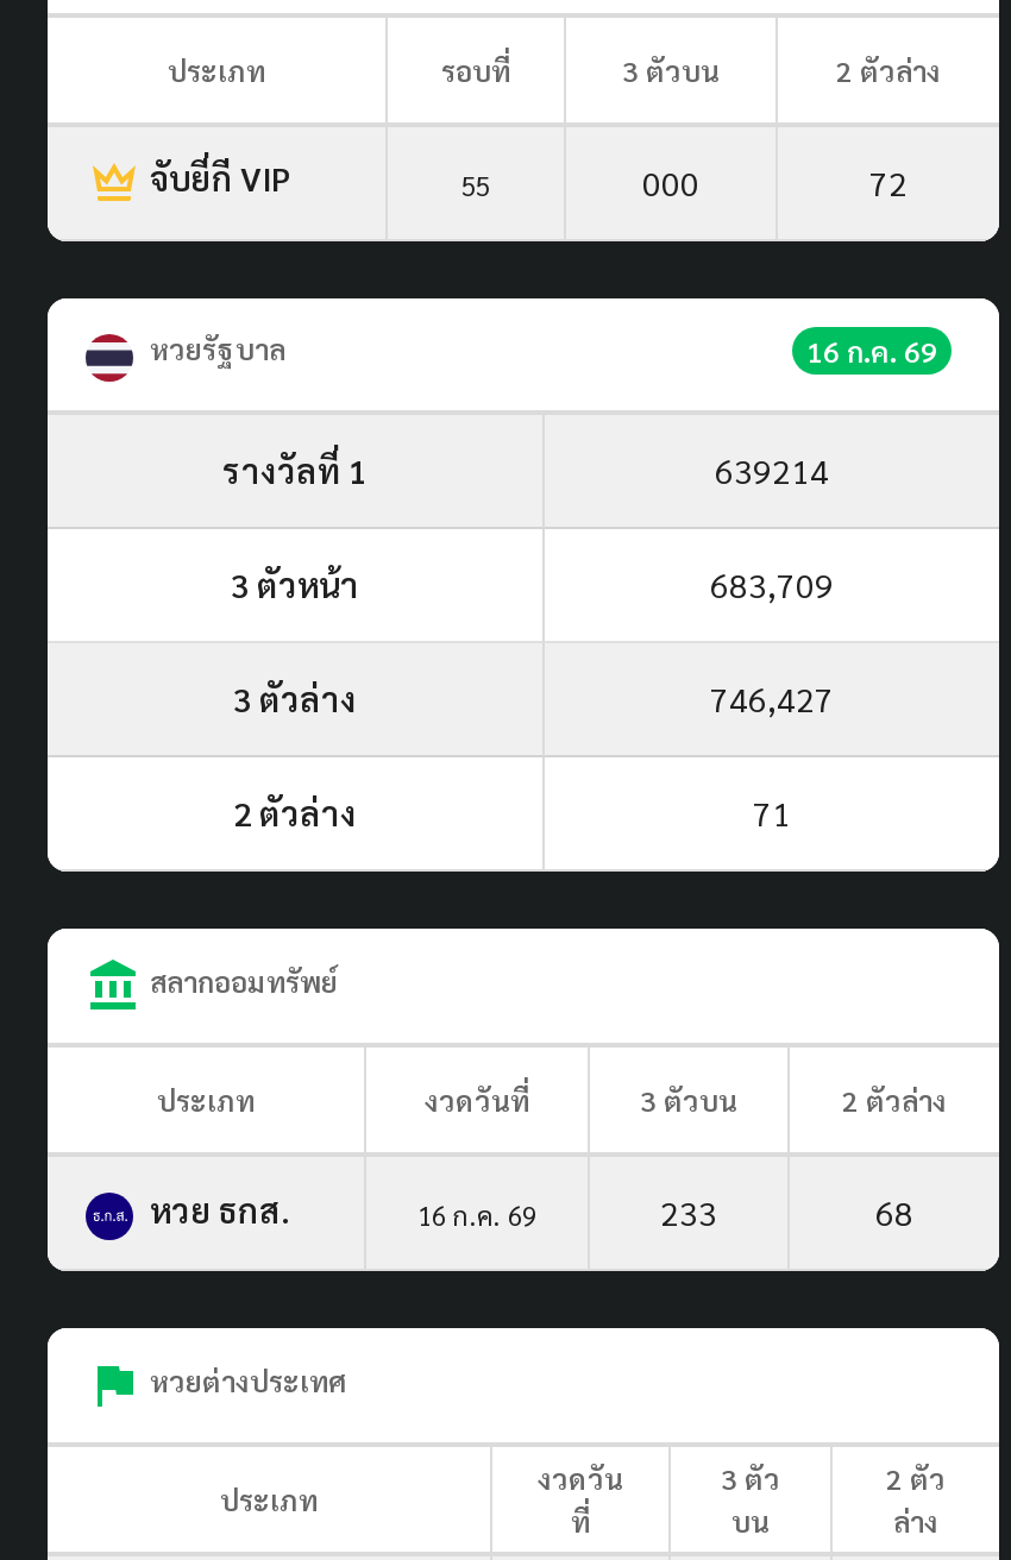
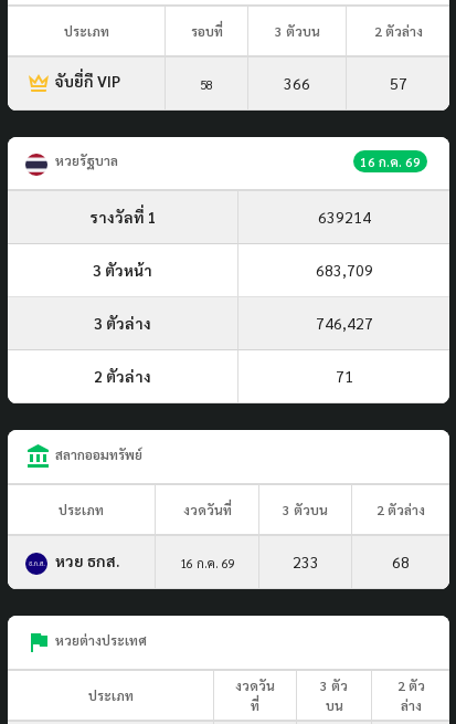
- 55
+ 58

- 000
+ 366

- 72
+ 57
